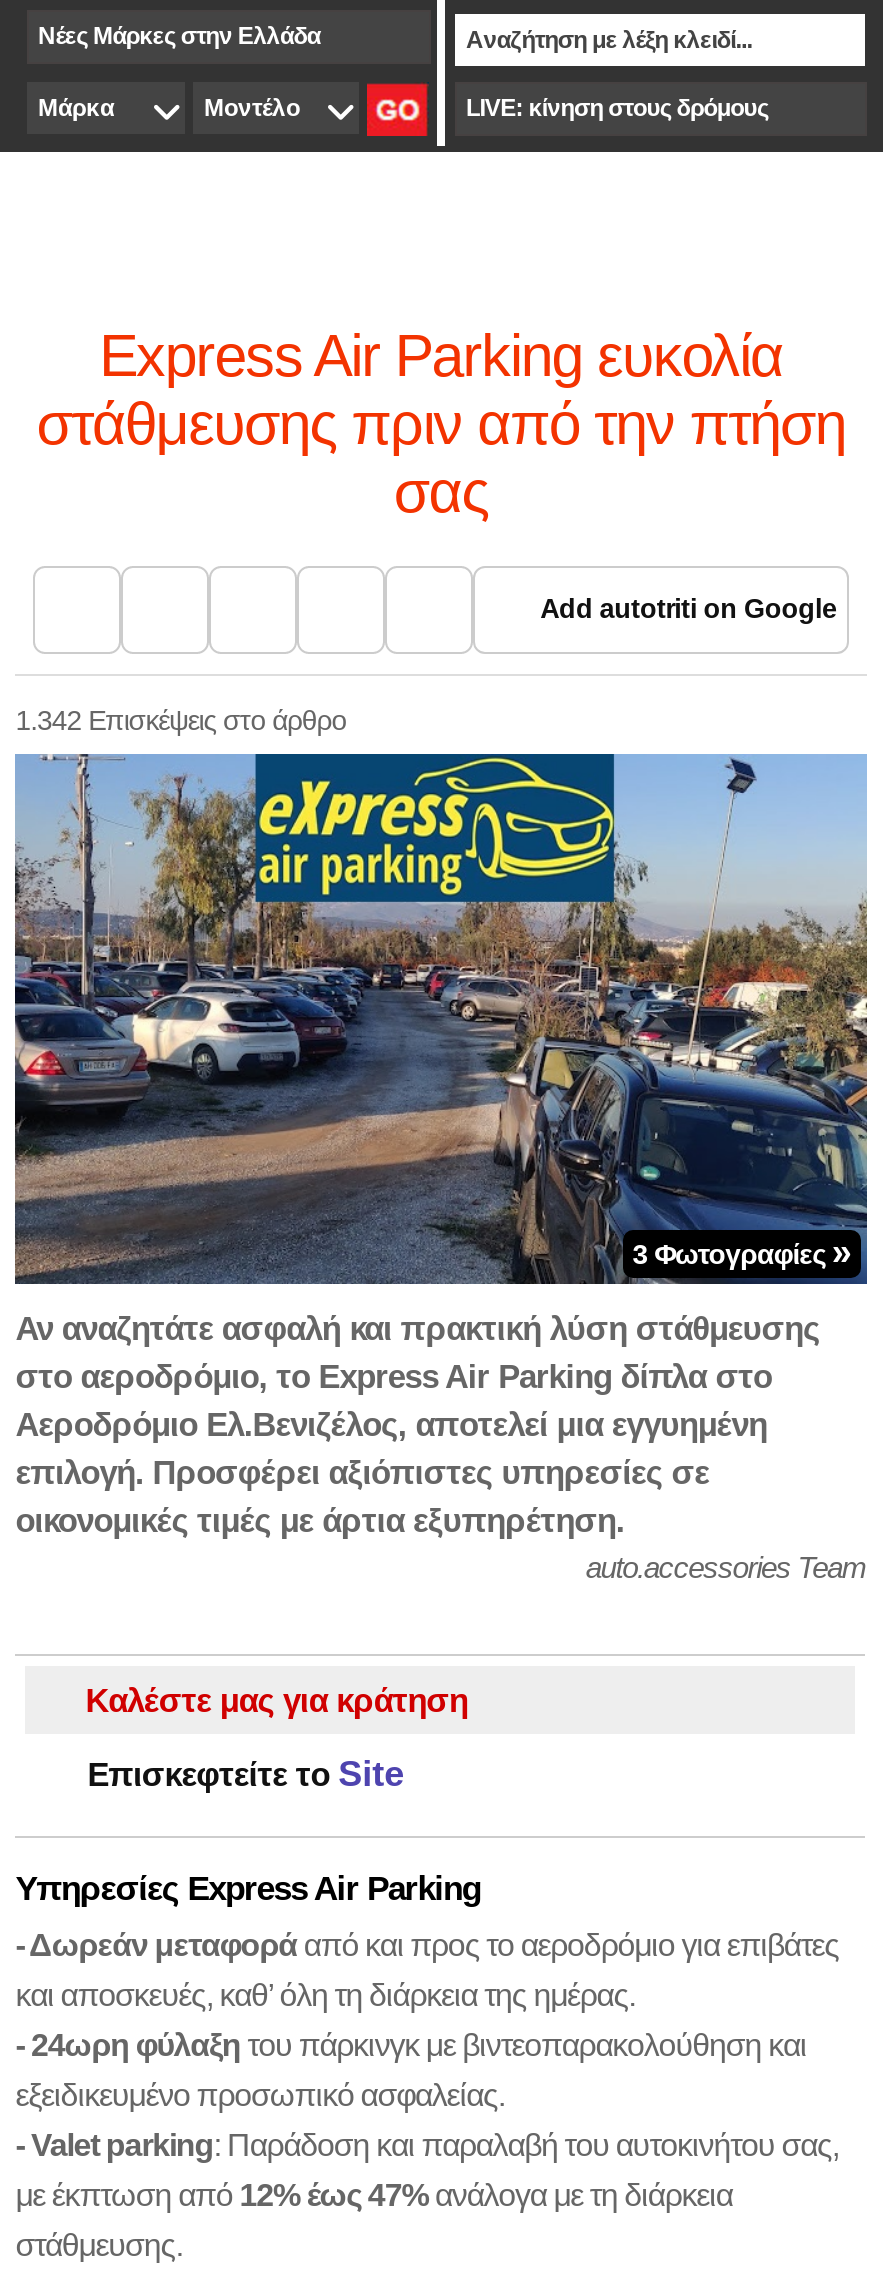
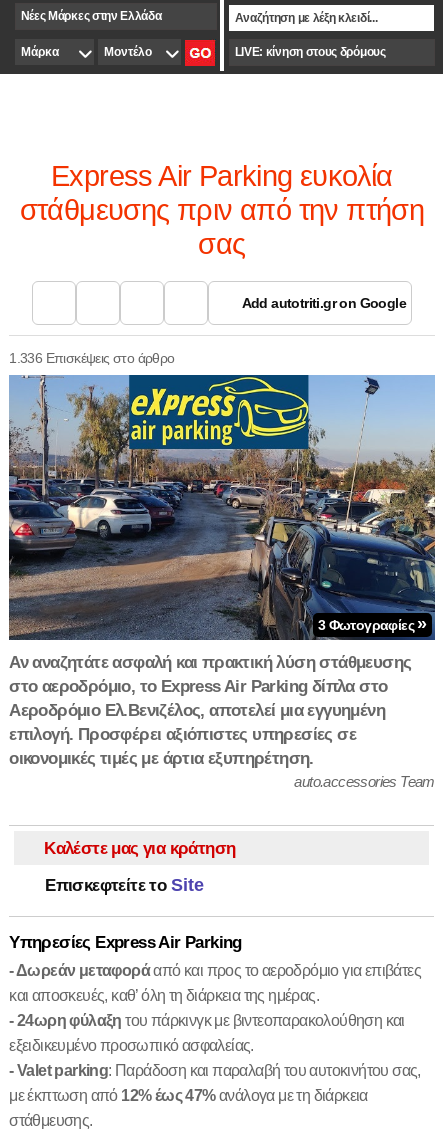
- Add autotriti on Google
+ Add autotriti.gr on Google

- 1.342 Επισκέψεις στο άρθρο
+ 1.336 Επισκέψεις στο άρθρο
